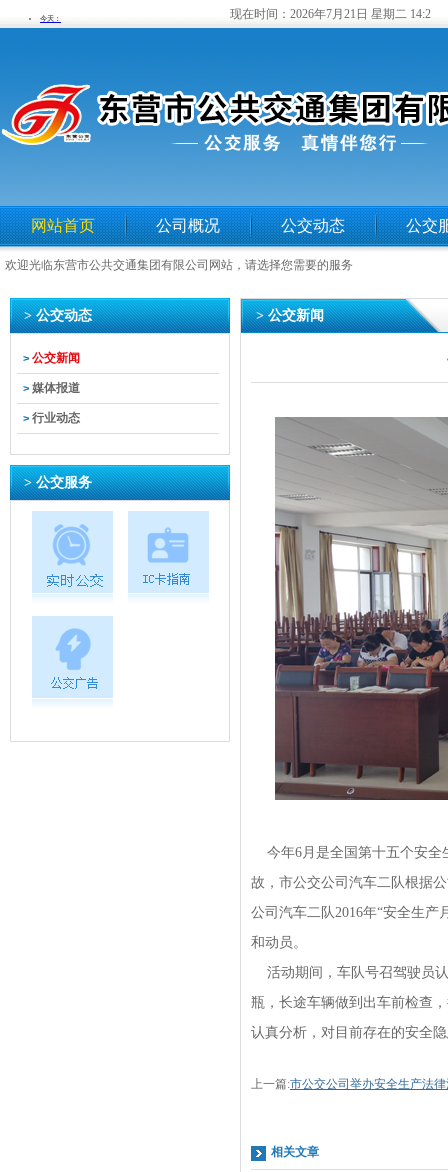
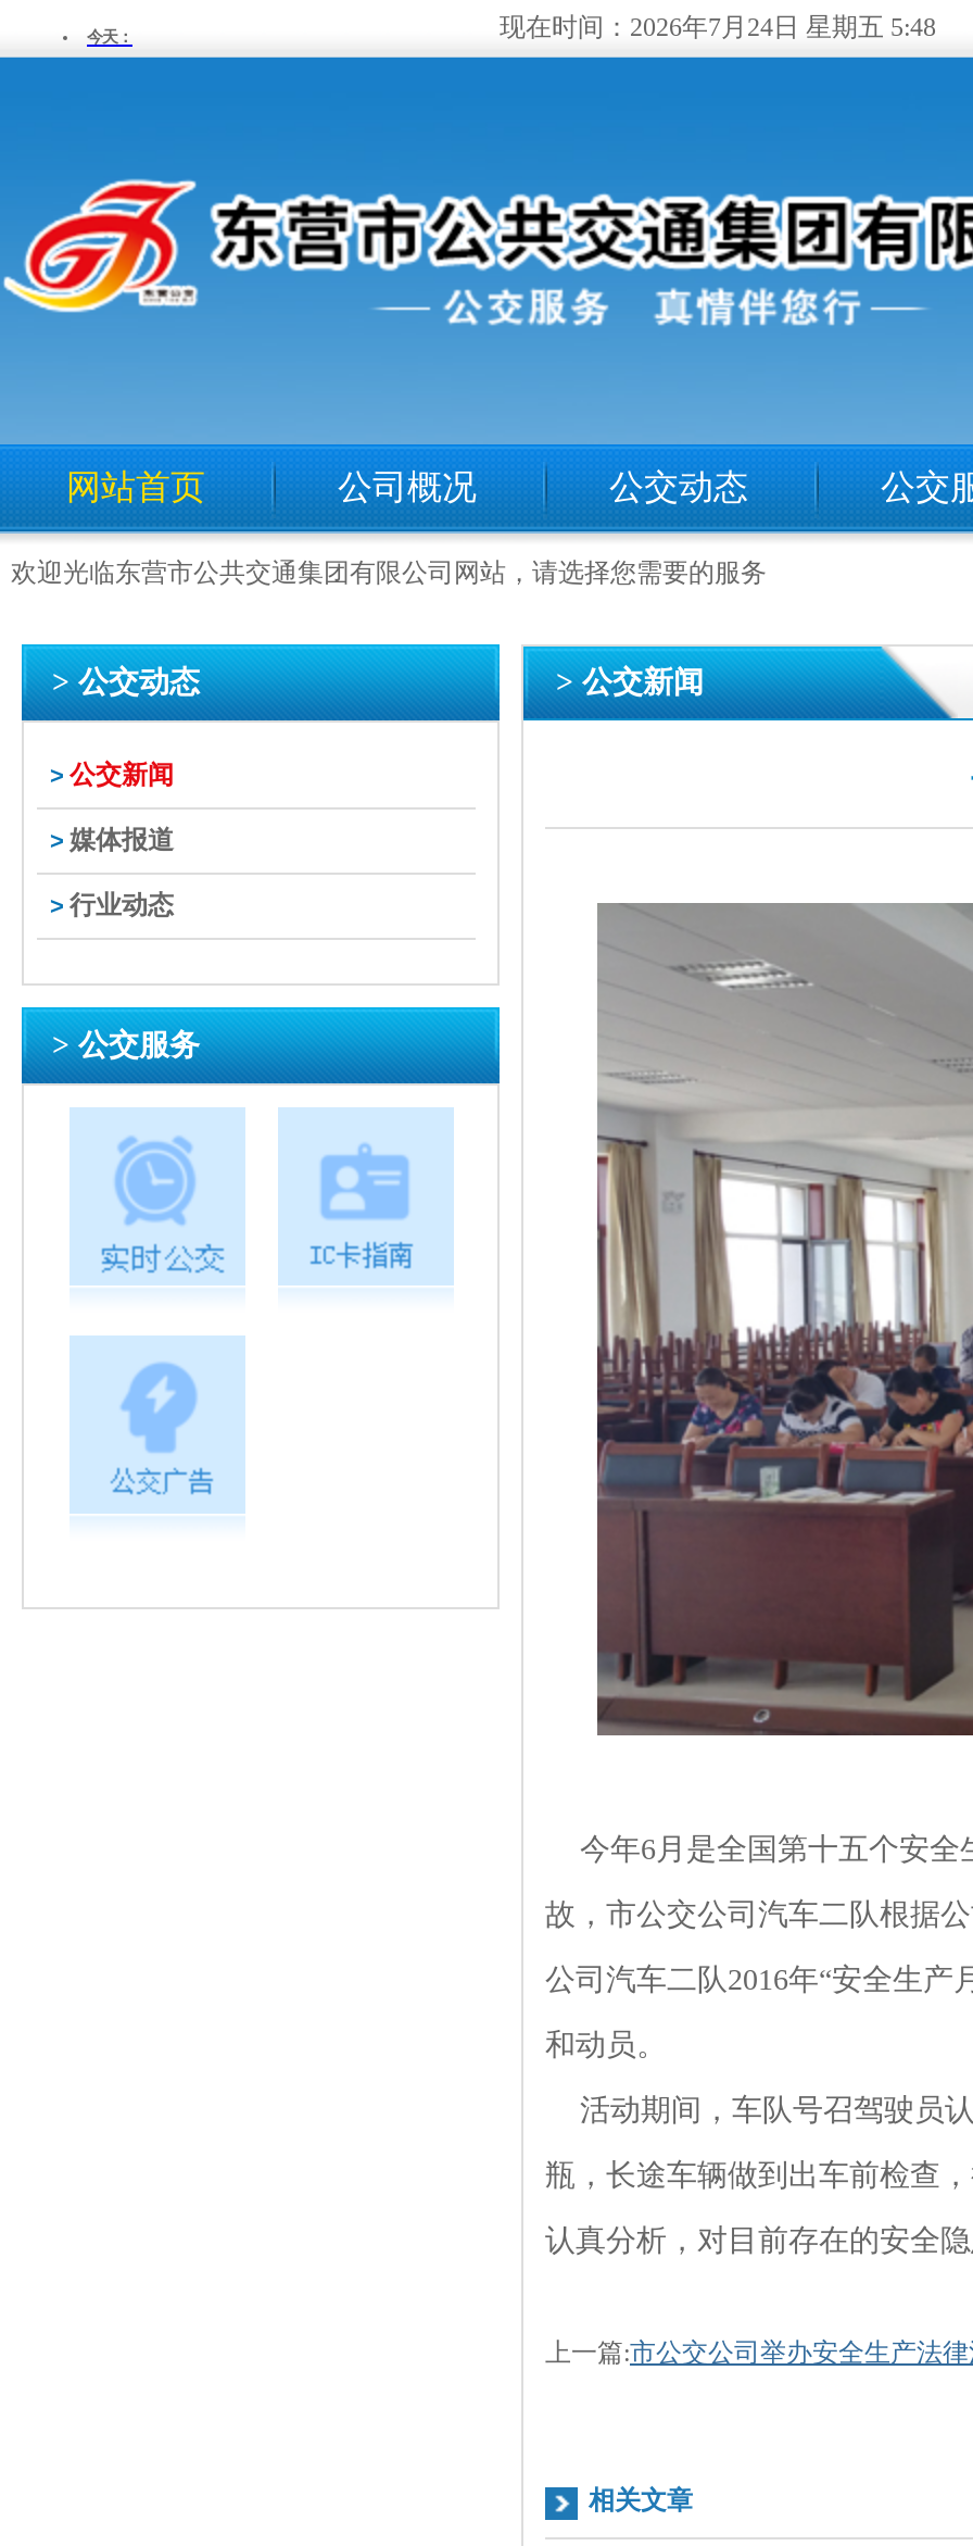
- 现在时间：2026年7月21日 星期二 14:2
+ 现在时间：2026年7月24日 星期五 5:48
